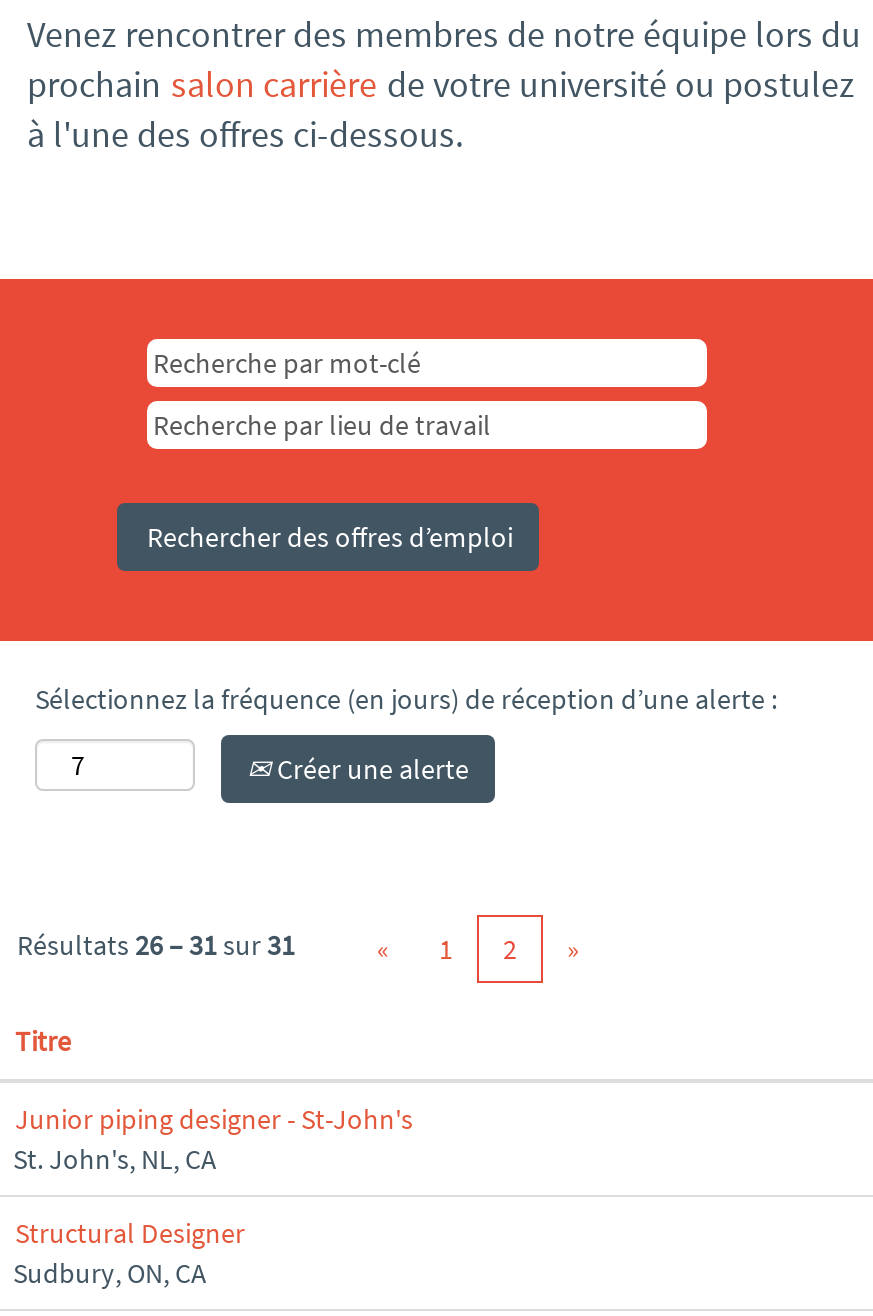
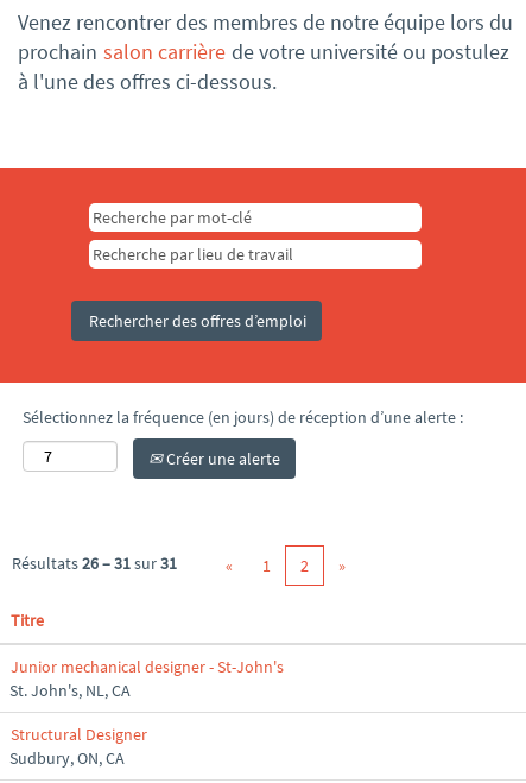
- Junior piping designer - St-John's
+ Junior mechanical designer - St-John's
